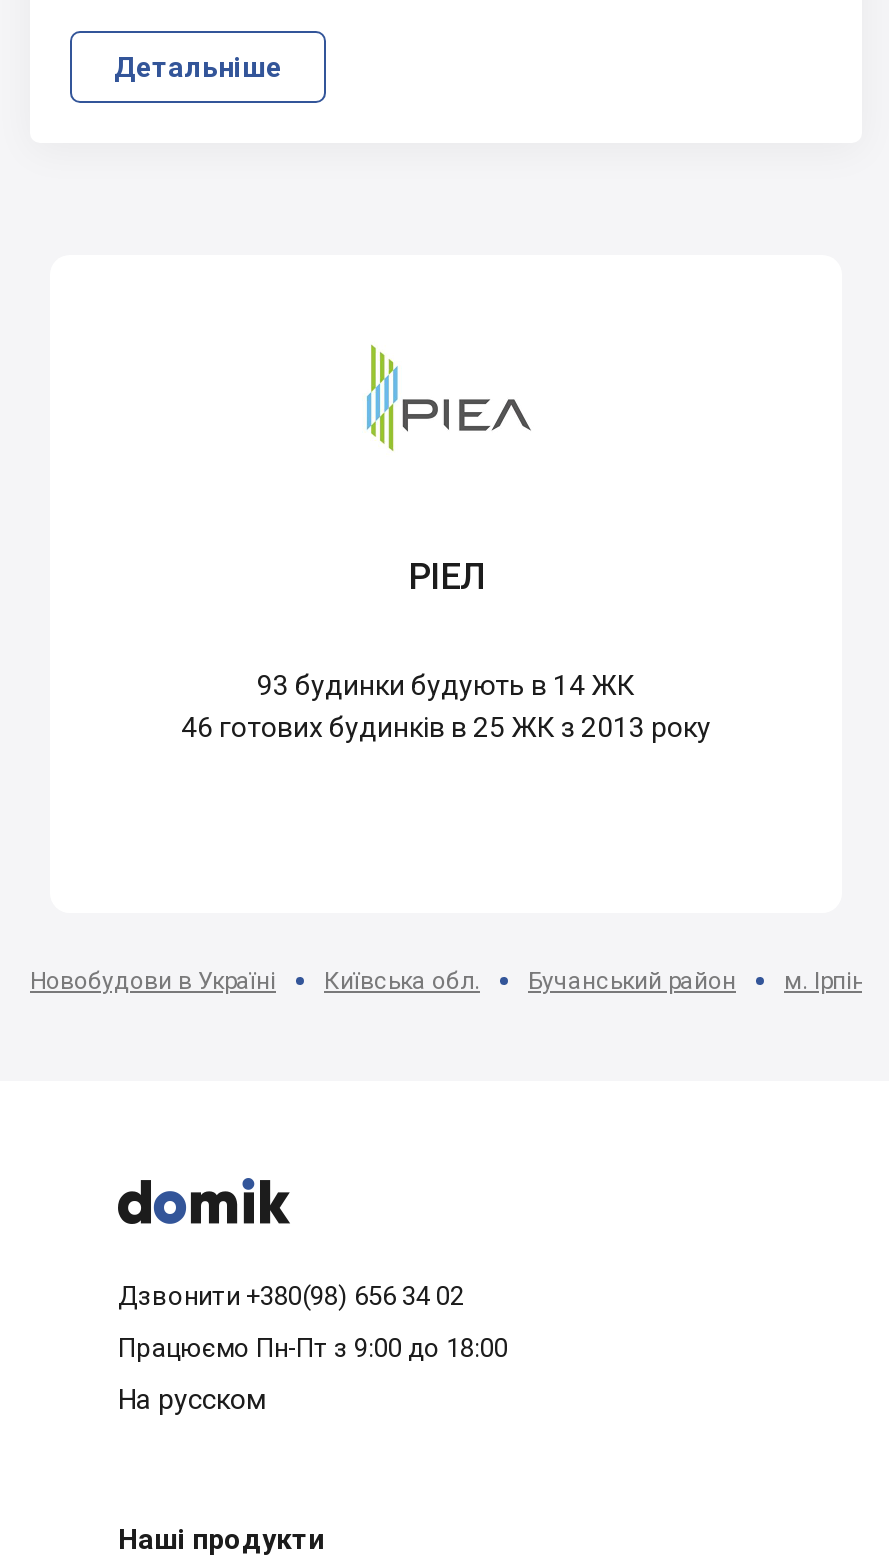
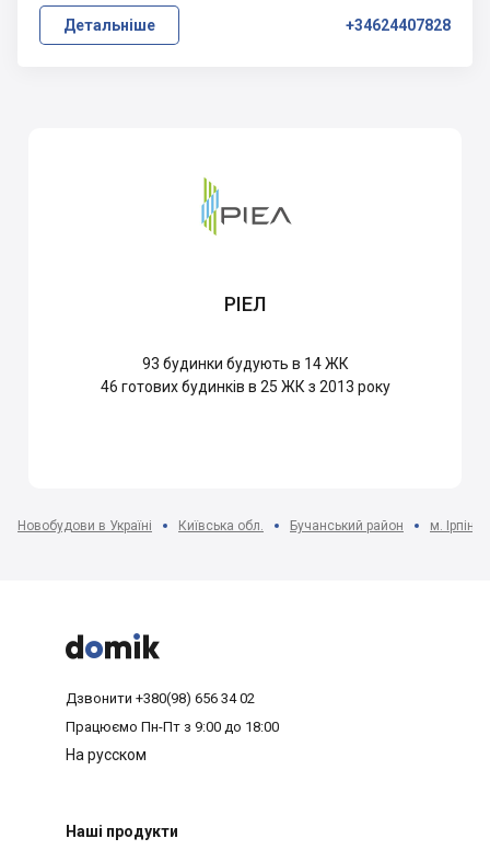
+ +34624407828
